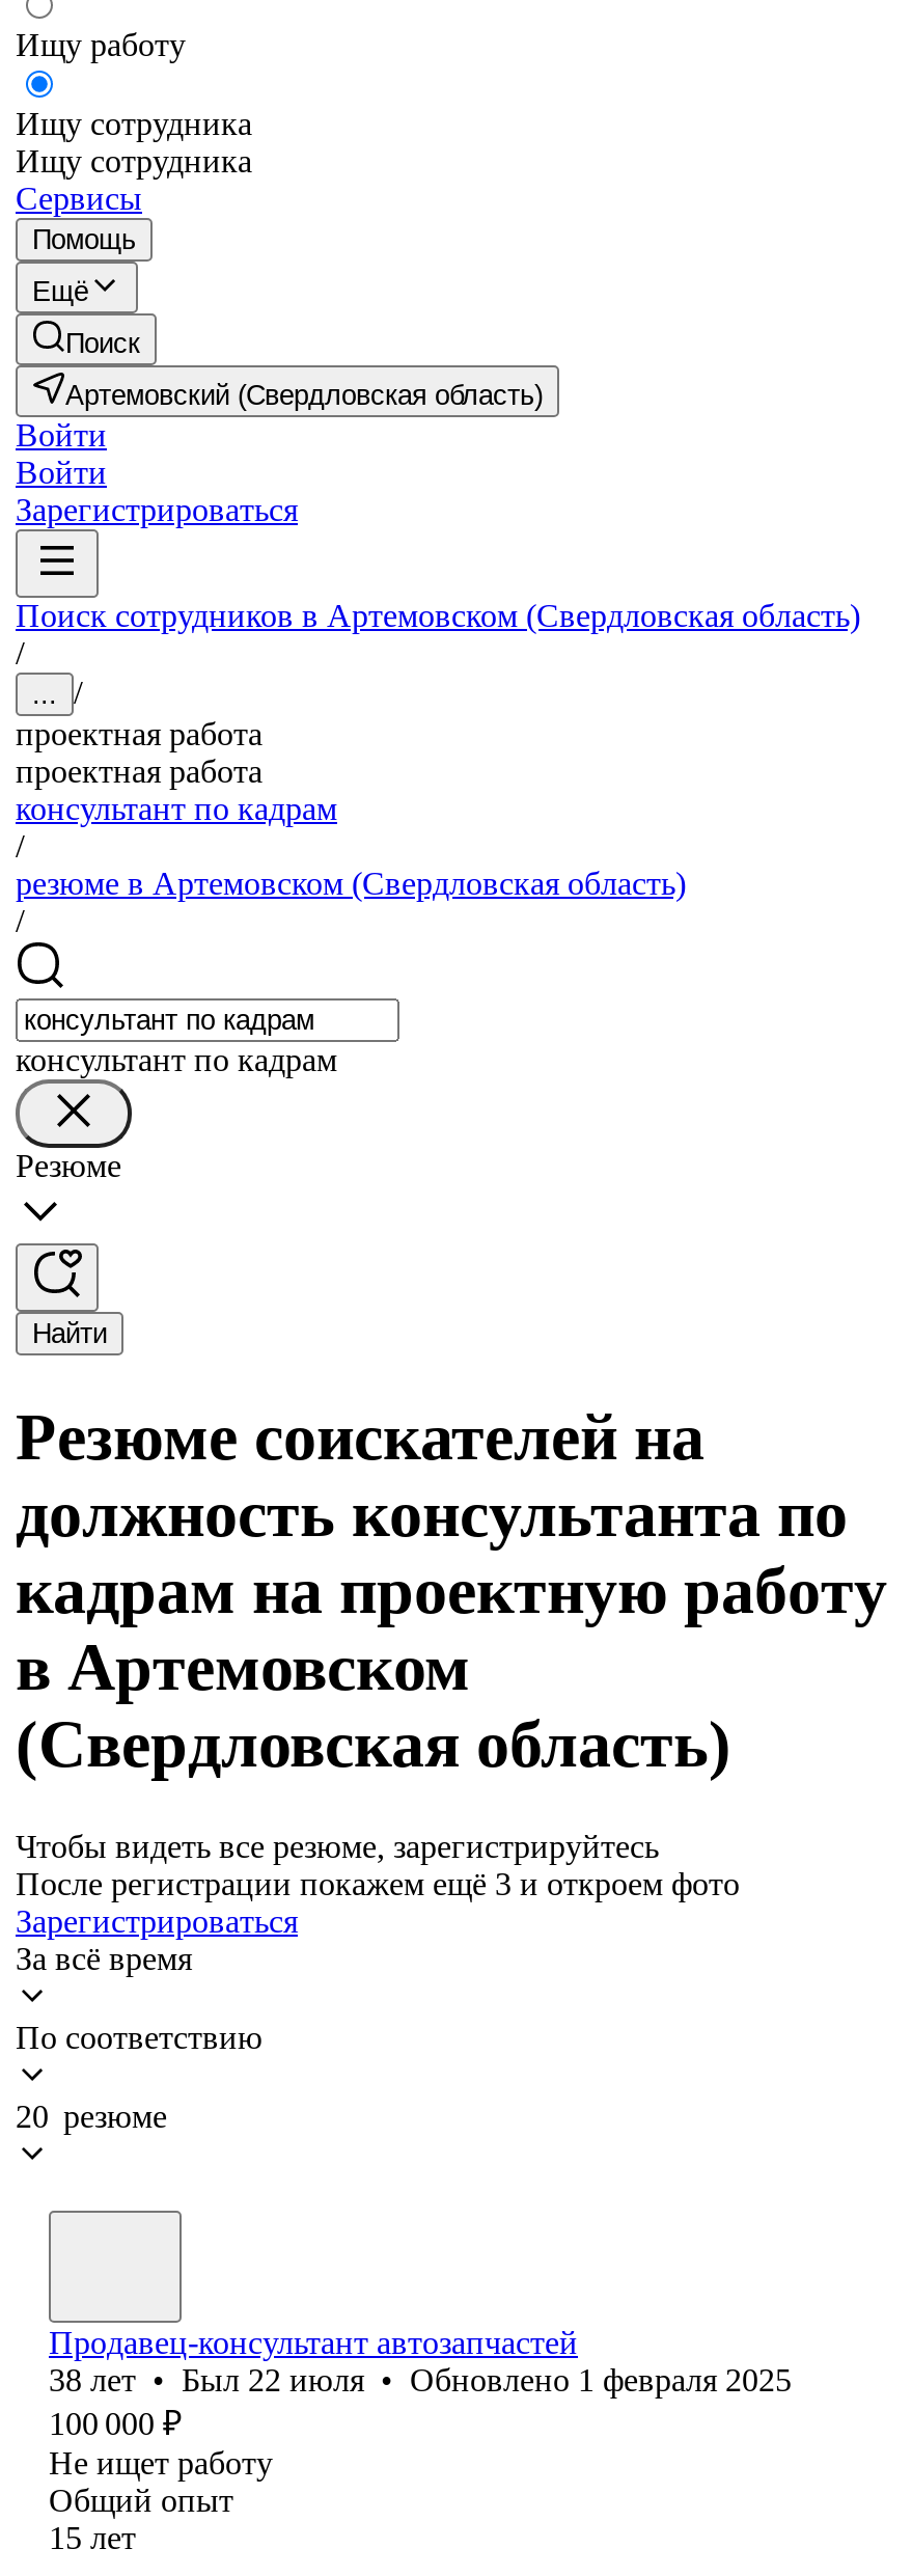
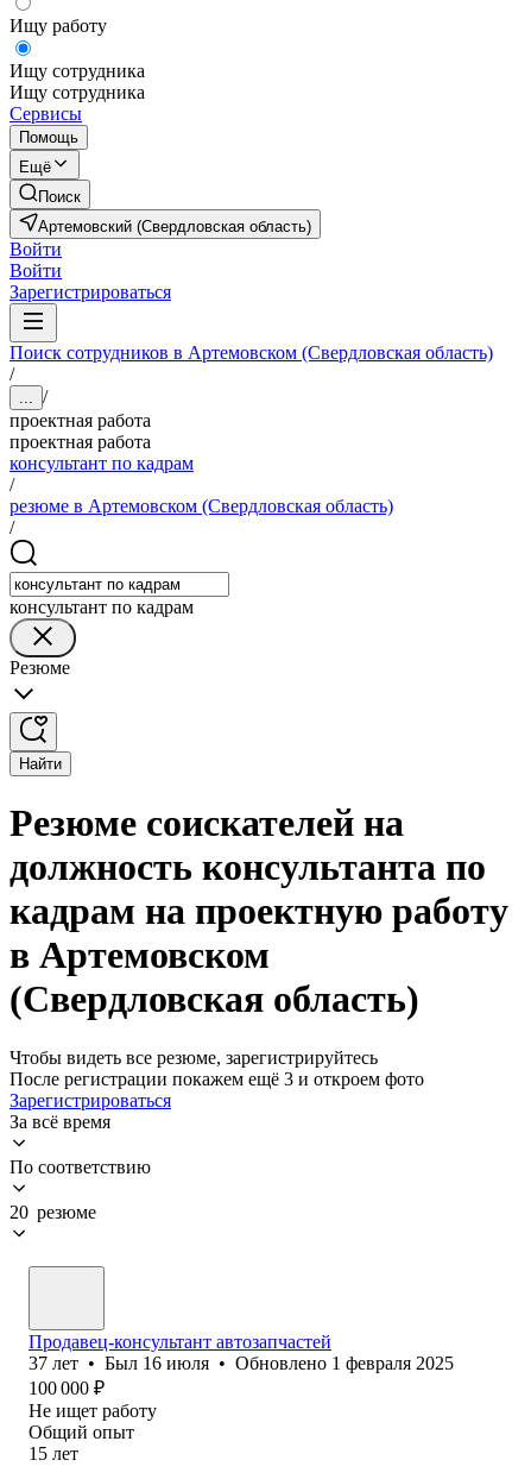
- 38 лет • Был 22 июля • Обновлено 1 февраля 2025
+ 37 лет • Был 16 июля • Обновлено 1 февраля 2025
